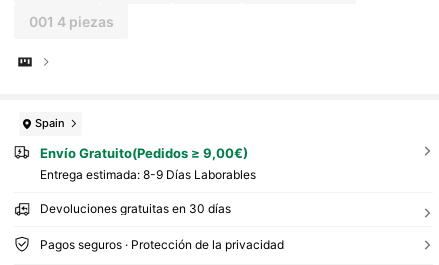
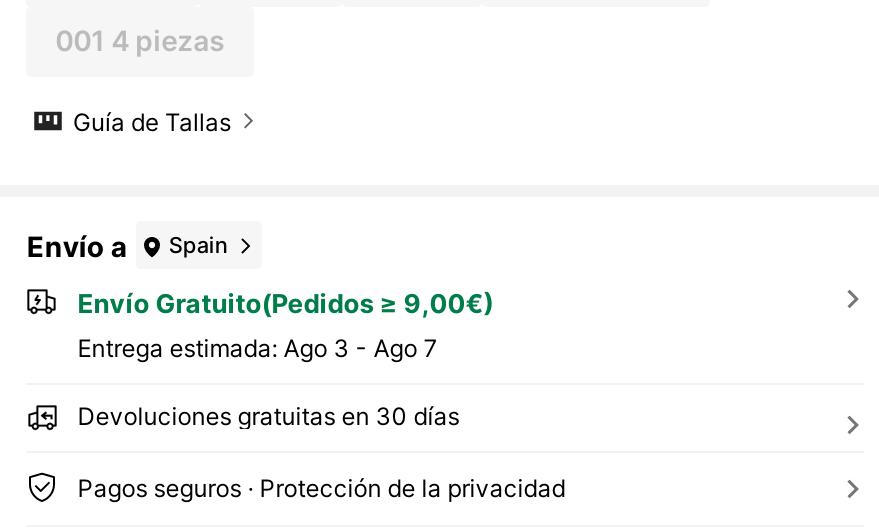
+ Envío a

+ Guía de Tallas

- Entrega estimada: 8-9 Días Laborables
+ Entrega estimada: Ago 3 - Ago 7
